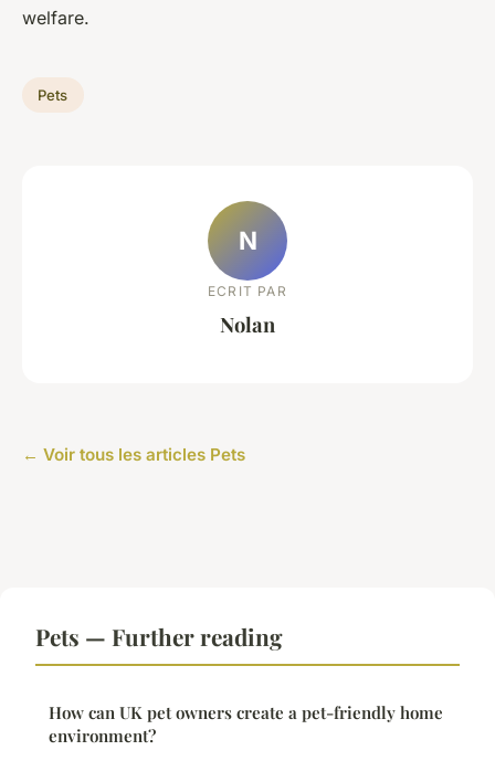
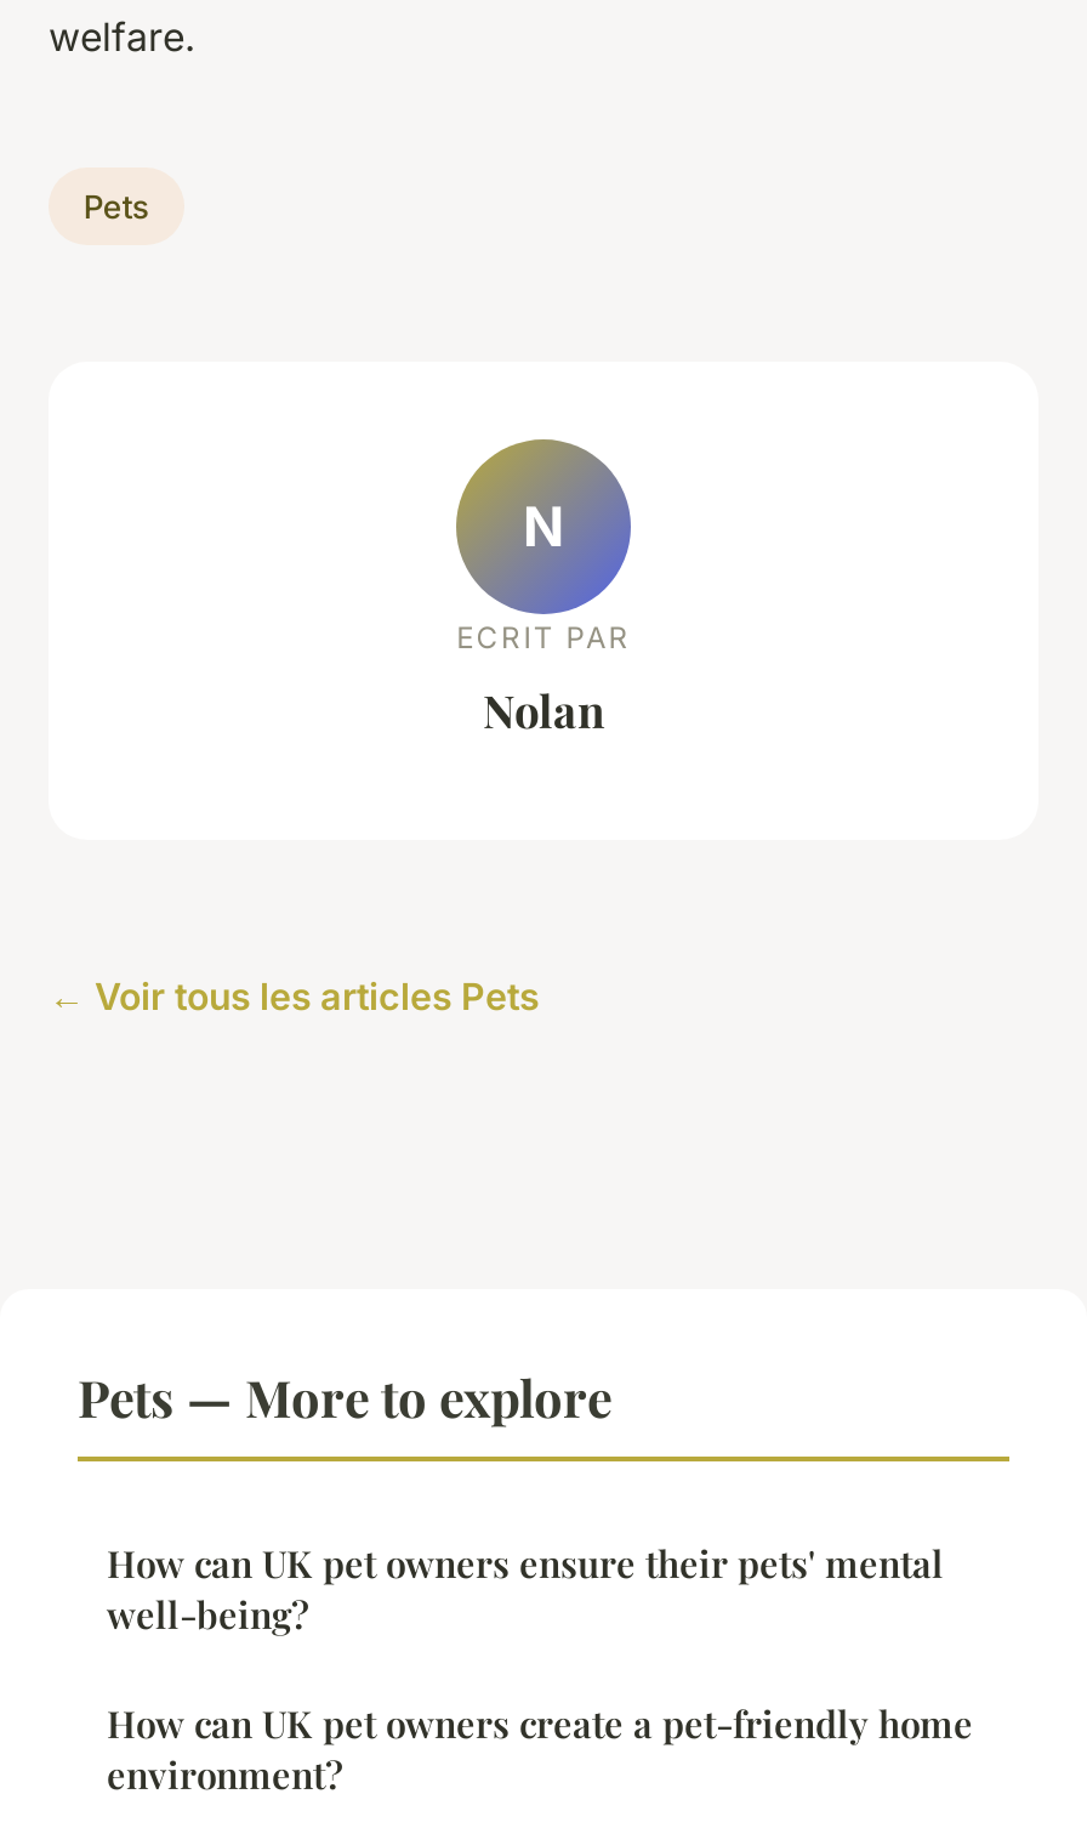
- Pets — Further reading
+ Pets — More to explore
+ How can UK pet owners ensure their pets' mental
+ well-being?
